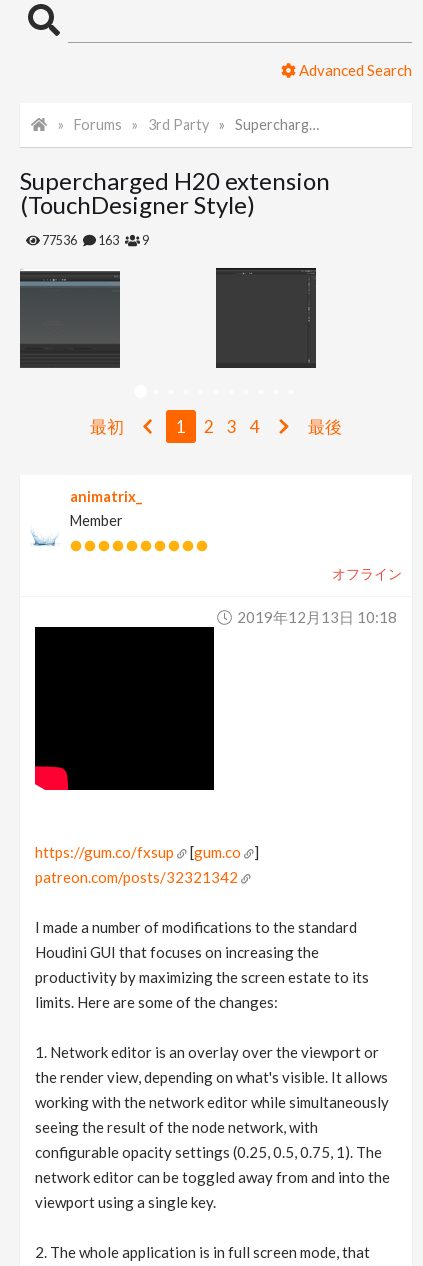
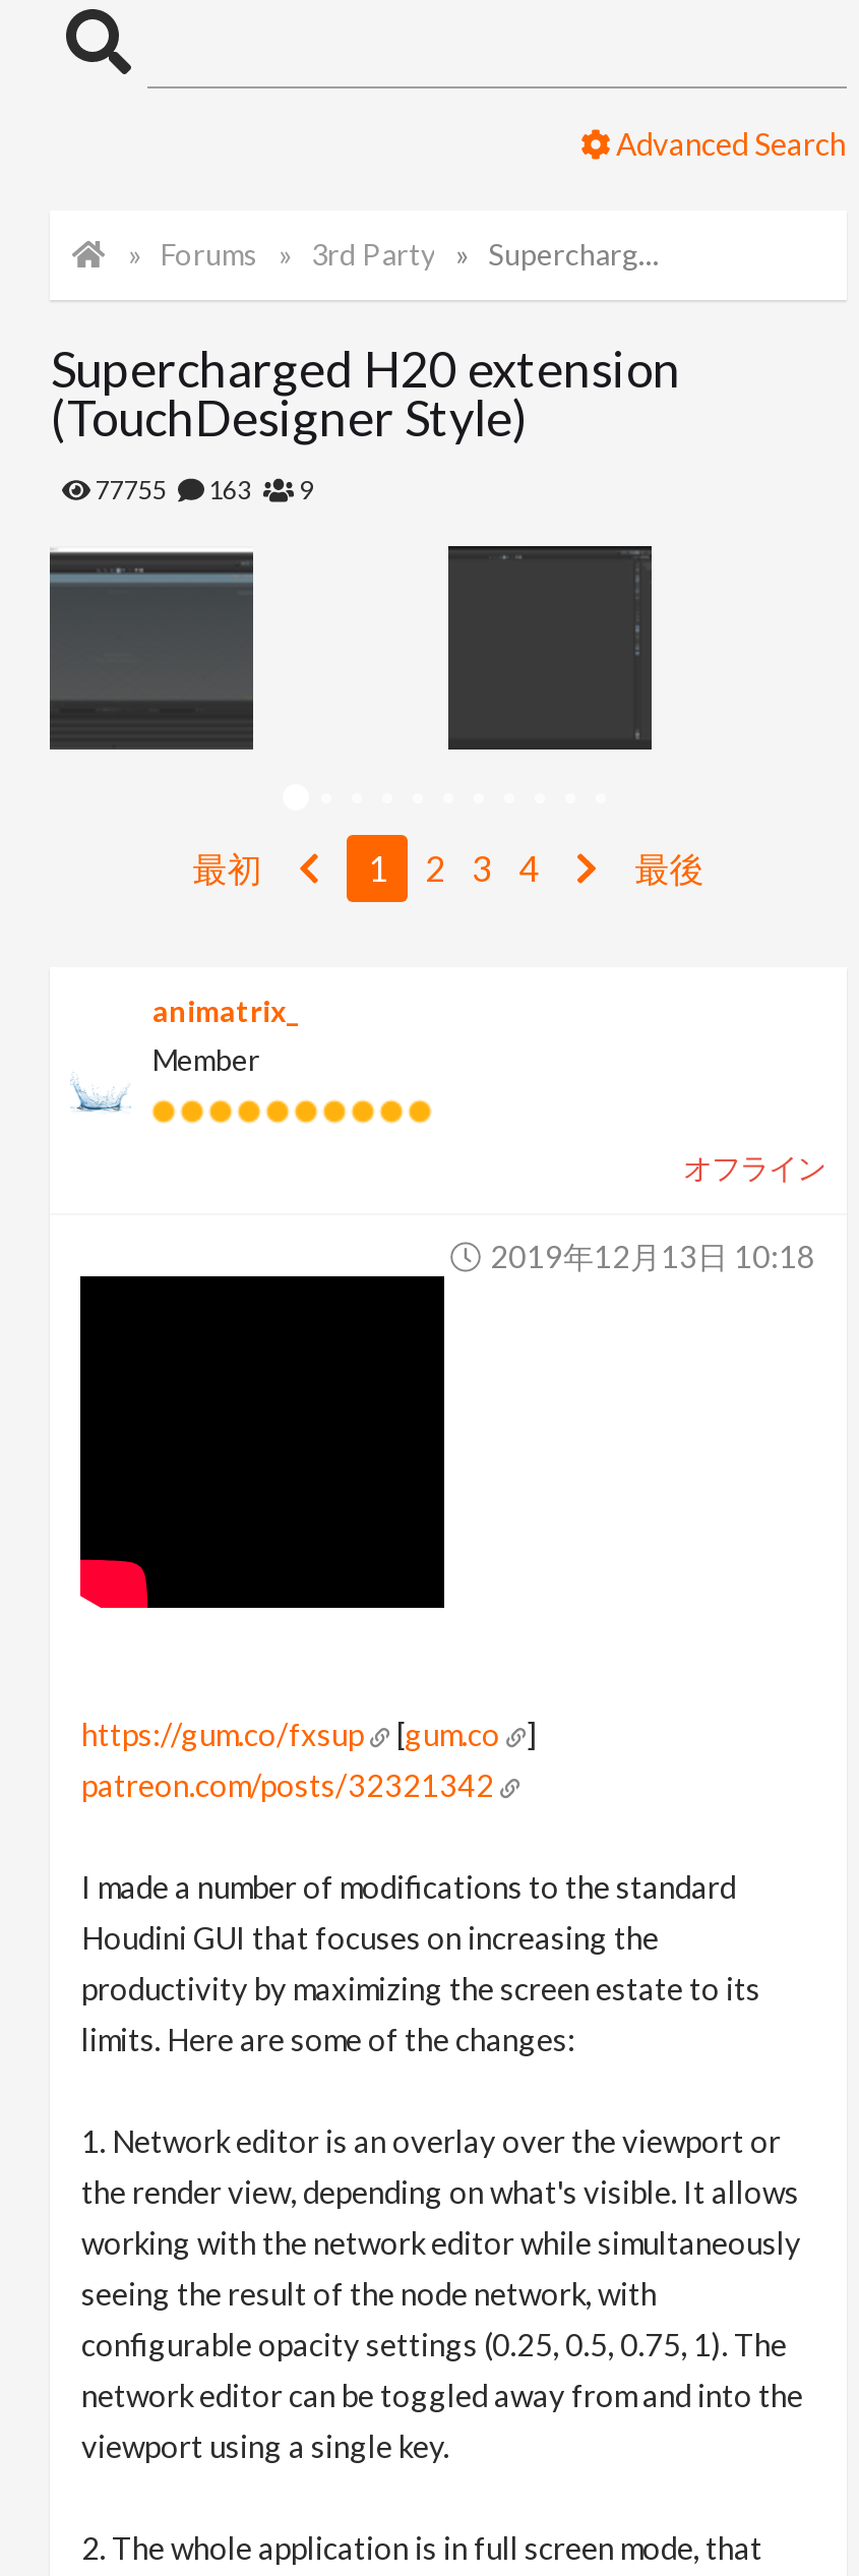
- 77536
+ 77755
